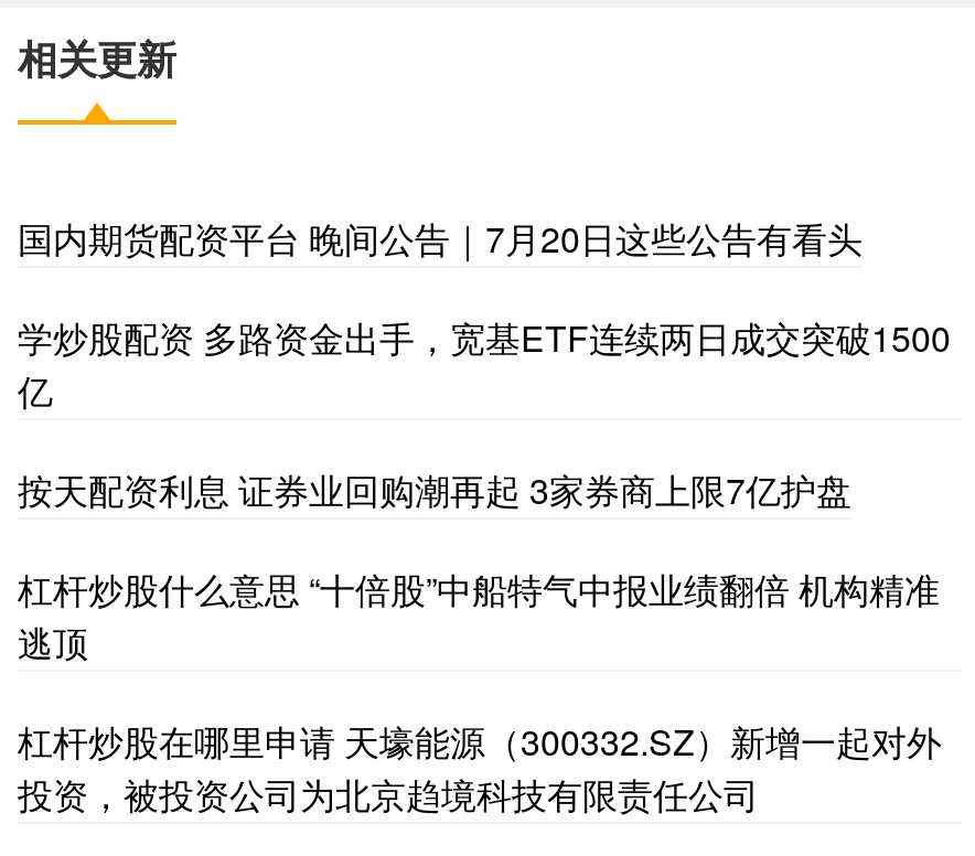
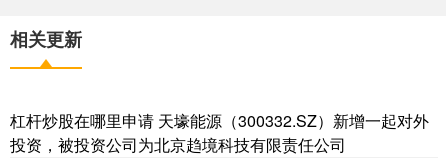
- 国内期货配资平台 晚间公告｜7月20日这些公告有看头
- 学炒股配资 多路资金出手，宽基ETF连续两日成交突破1500
- 亿
- 按天配资利息 证券业回购潮再起 3家券商上限7亿护盘
- 杠杆炒股什么意思 “十倍股”中船特气中报业绩翻倍 机构精准
- 逃顶
